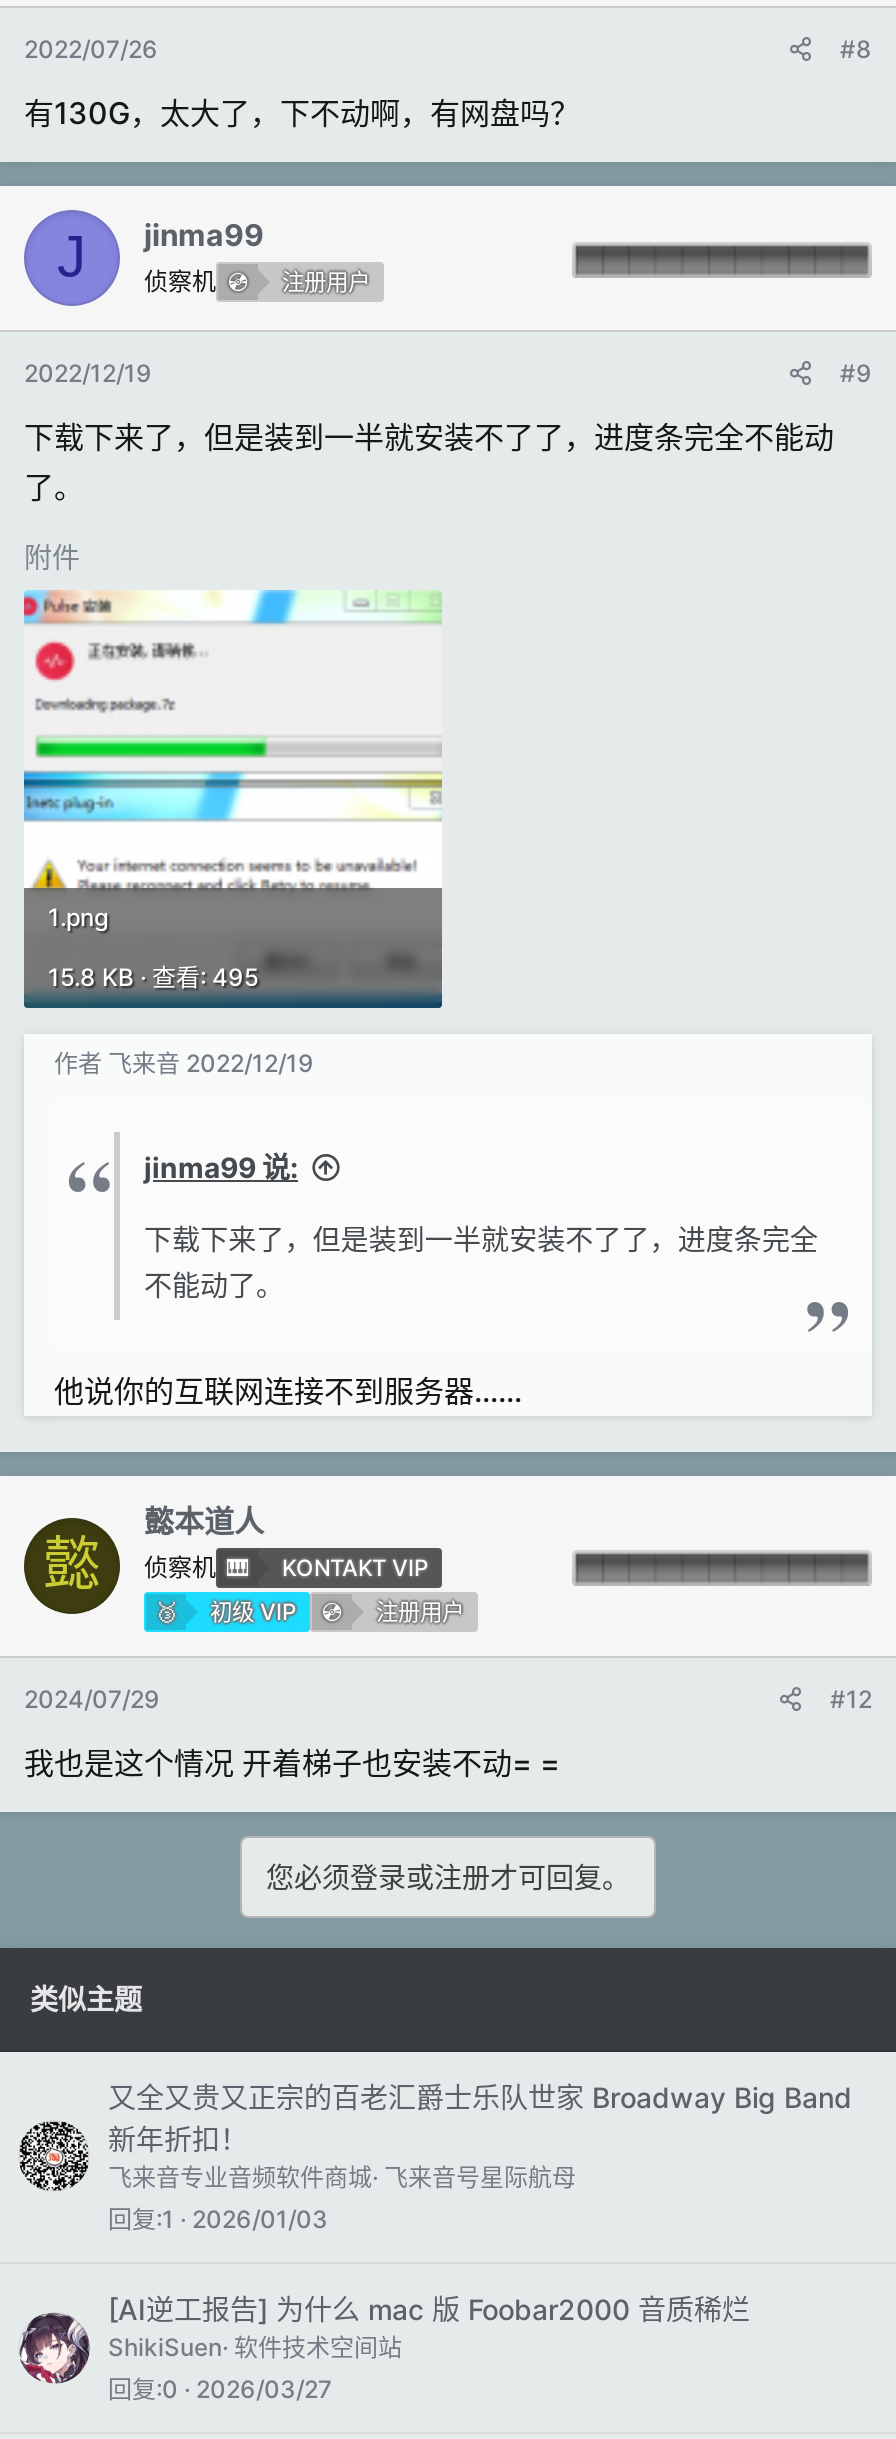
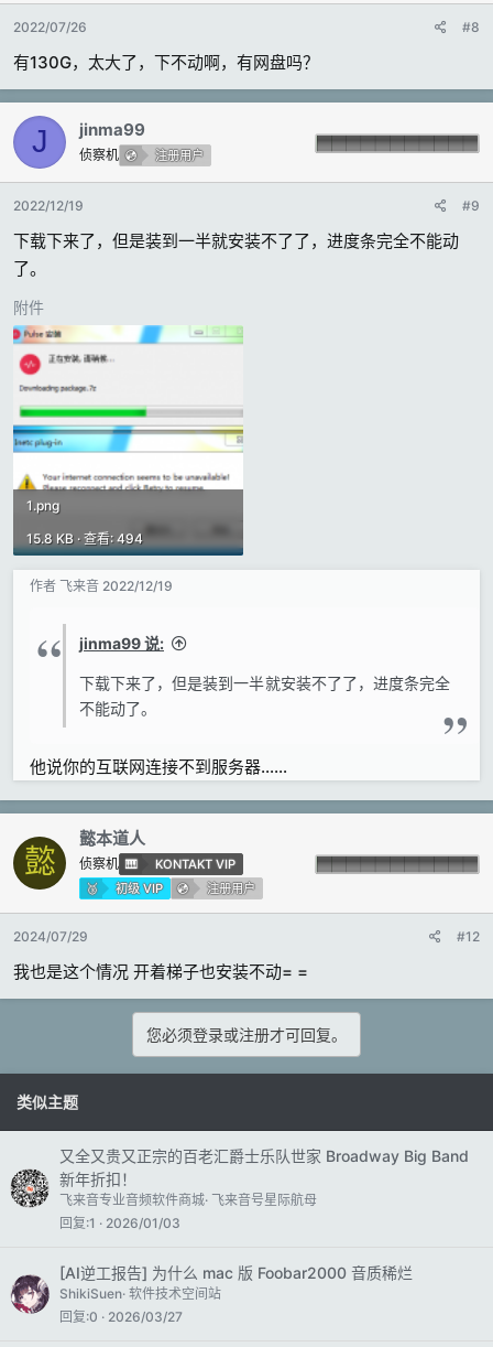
- 15.8 KB · 查看: 495
+ 15.8 KB · 查看: 494
